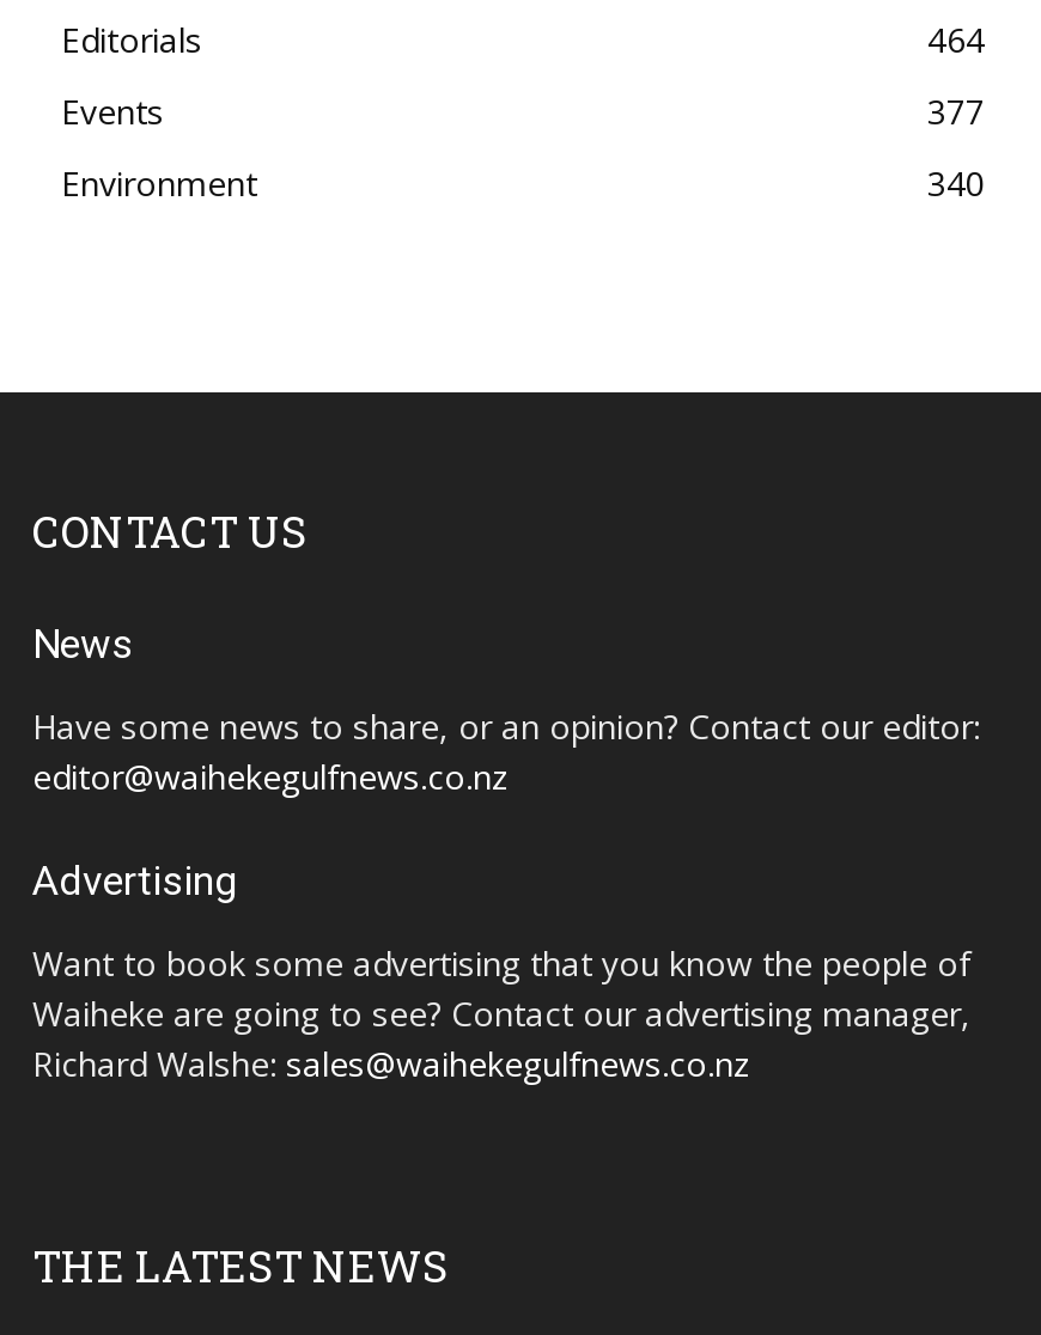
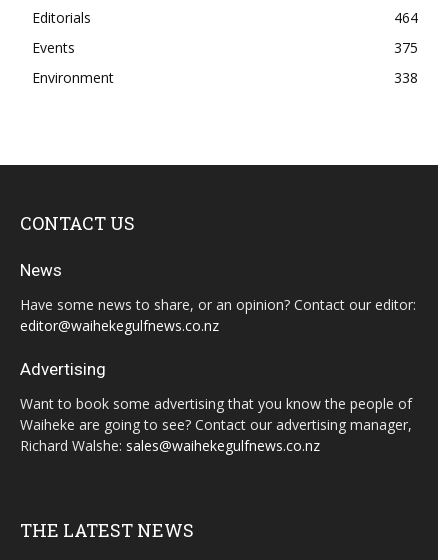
- 377
+ 375

- 340
+ 338
